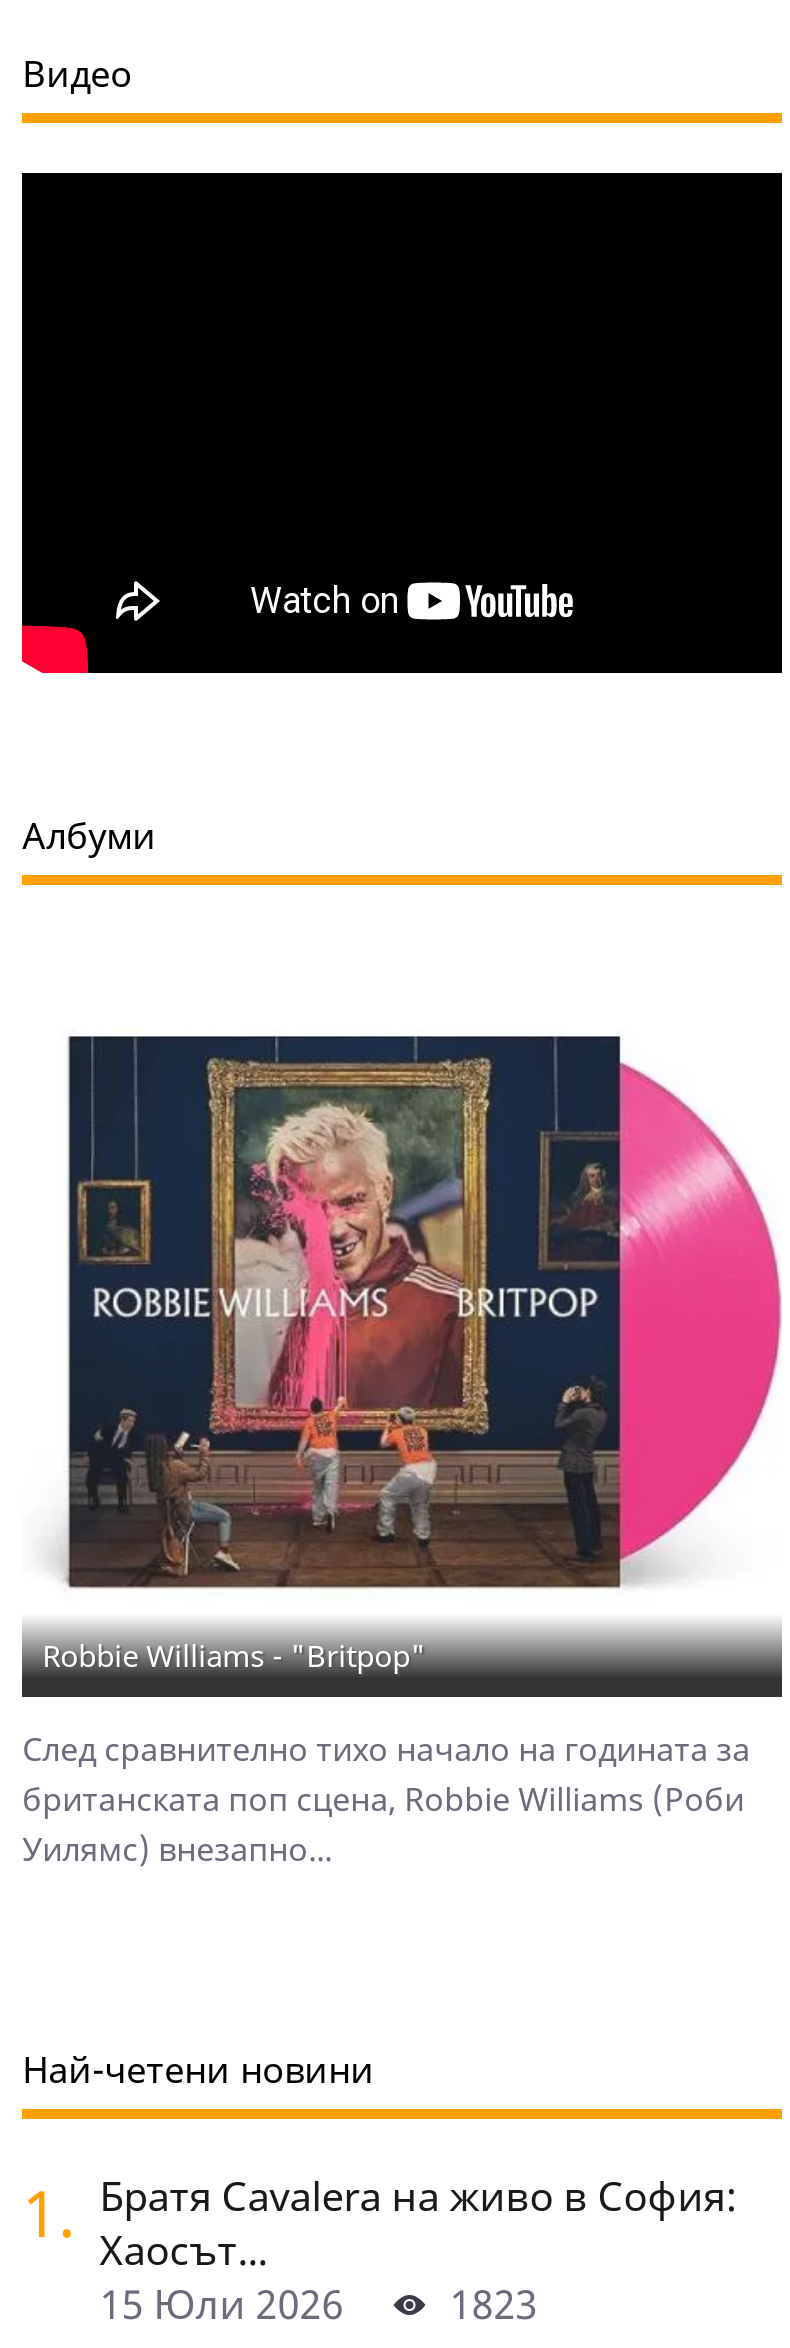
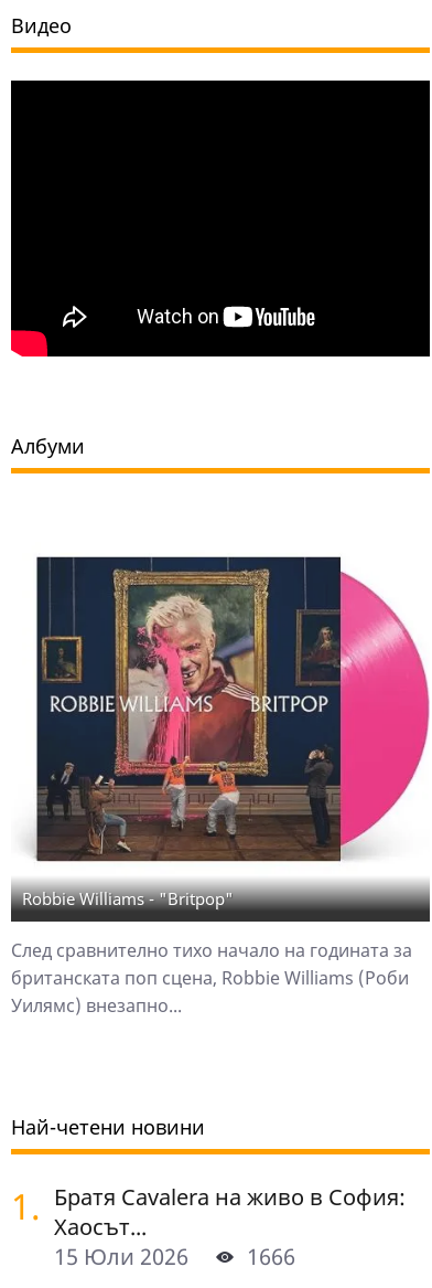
- 15 Юли 2026 1823
+ 15 Юли 2026 1666
